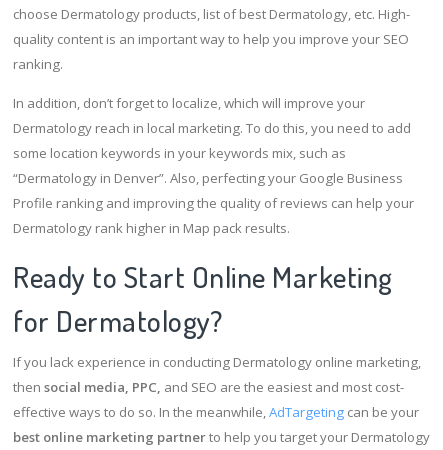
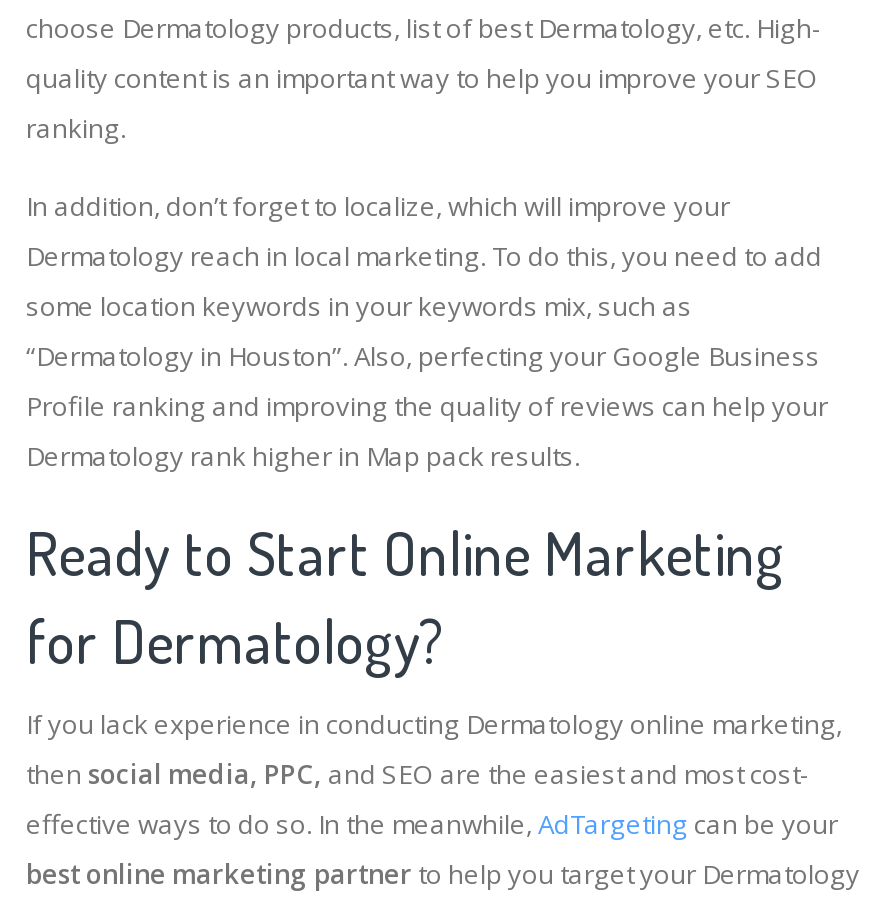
- “Dermatology in Denver”. Also, perfecting your Google Business
+ “Dermatology in Houston”. Also, perfecting your Google Business
